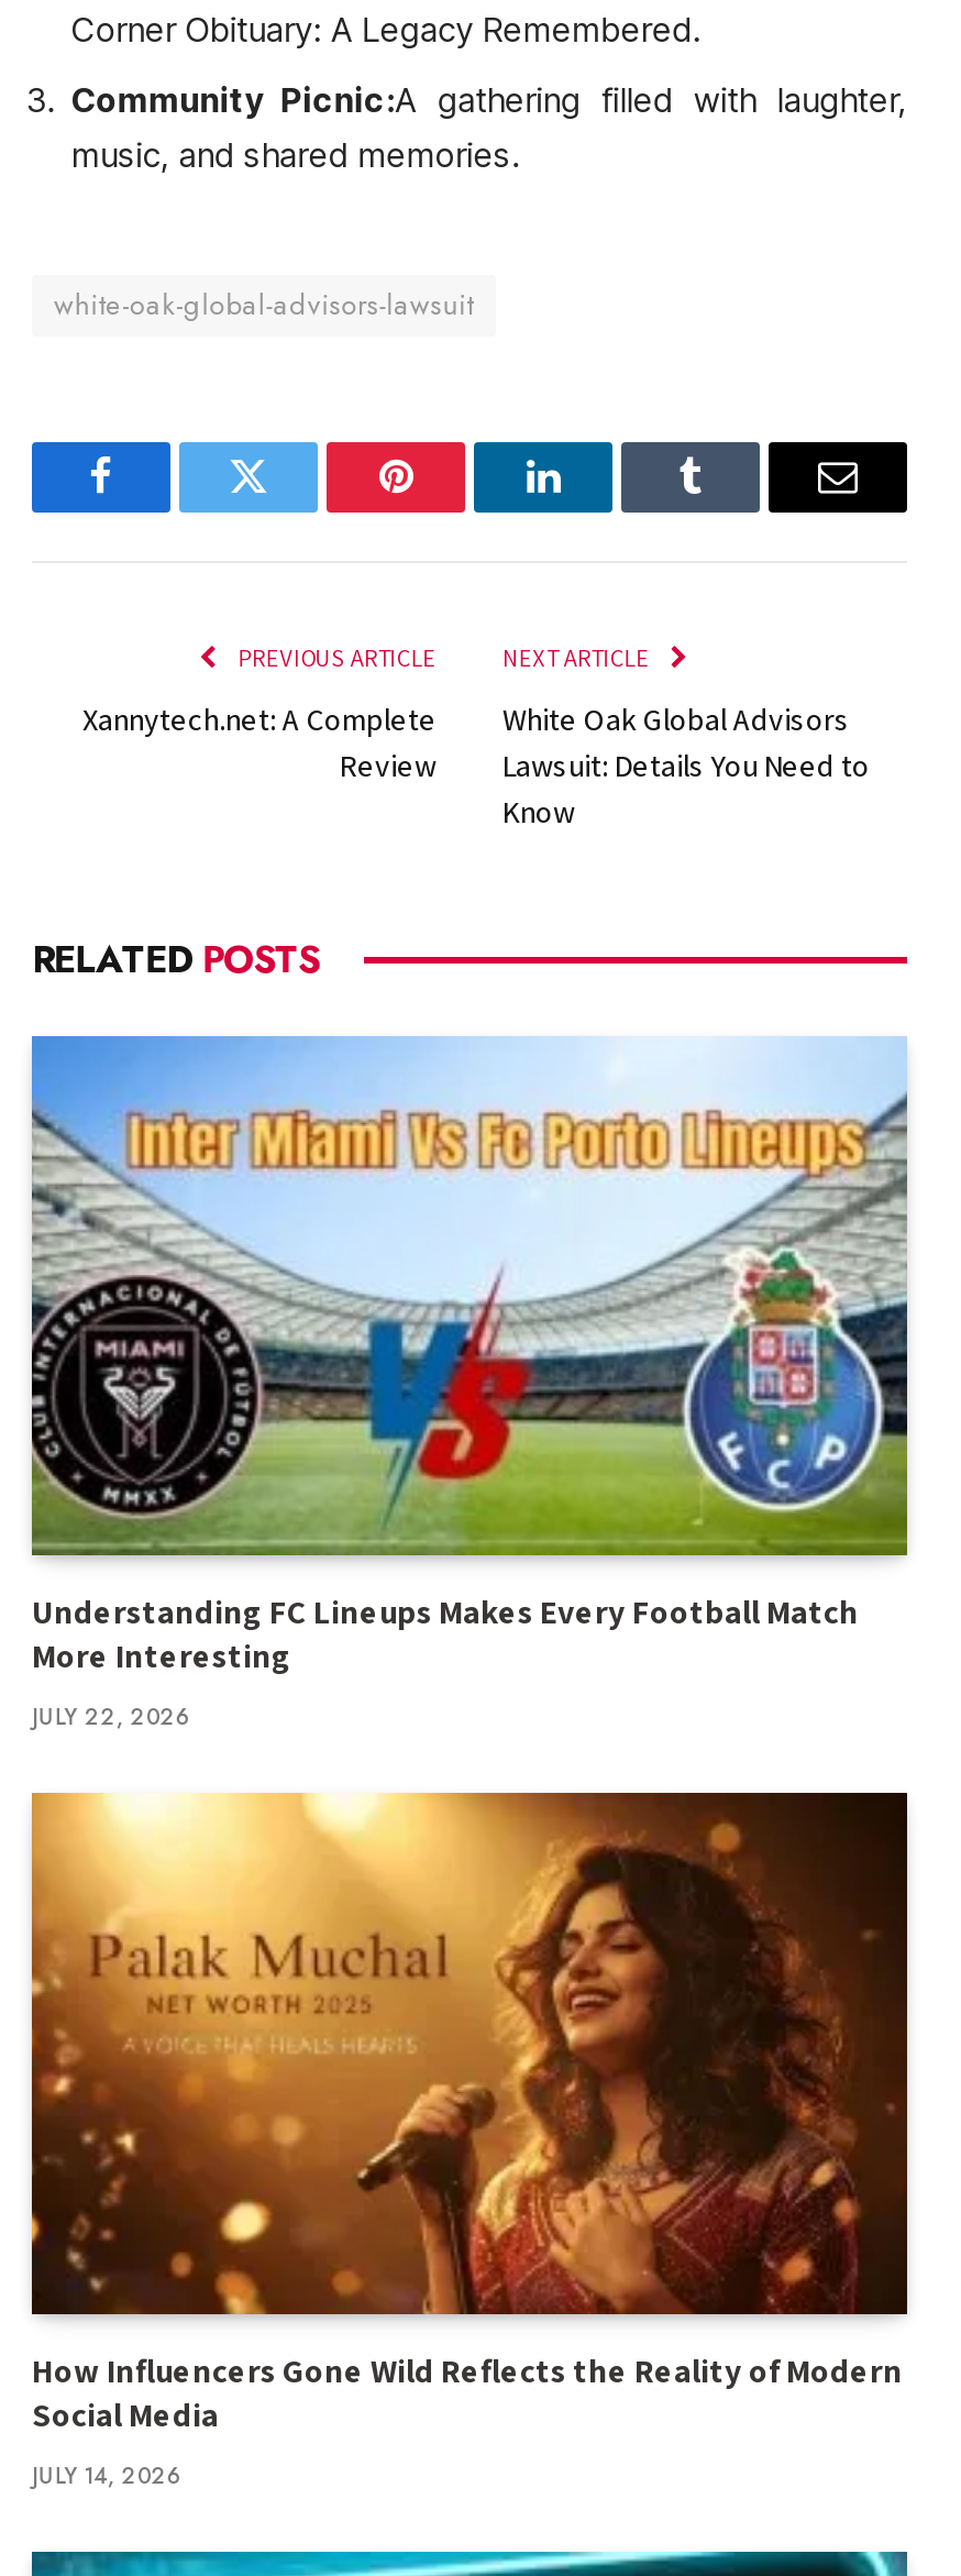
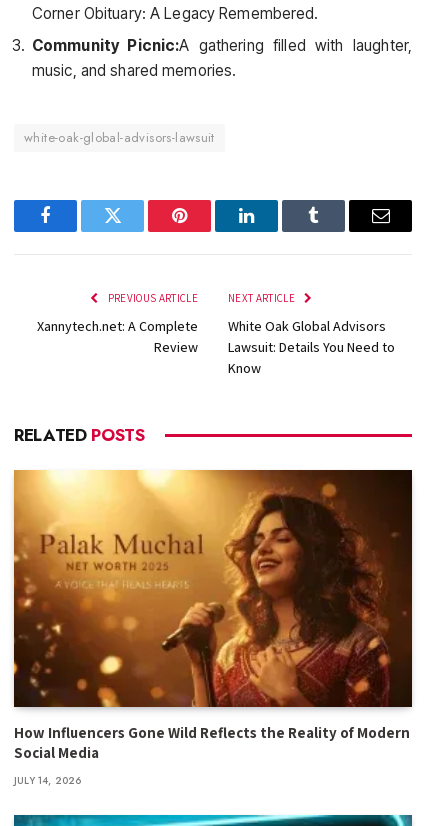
- [image]
- Understanding FC Lineups Makes Every Football Match
- More Interesting
- JULY 22, 2026
